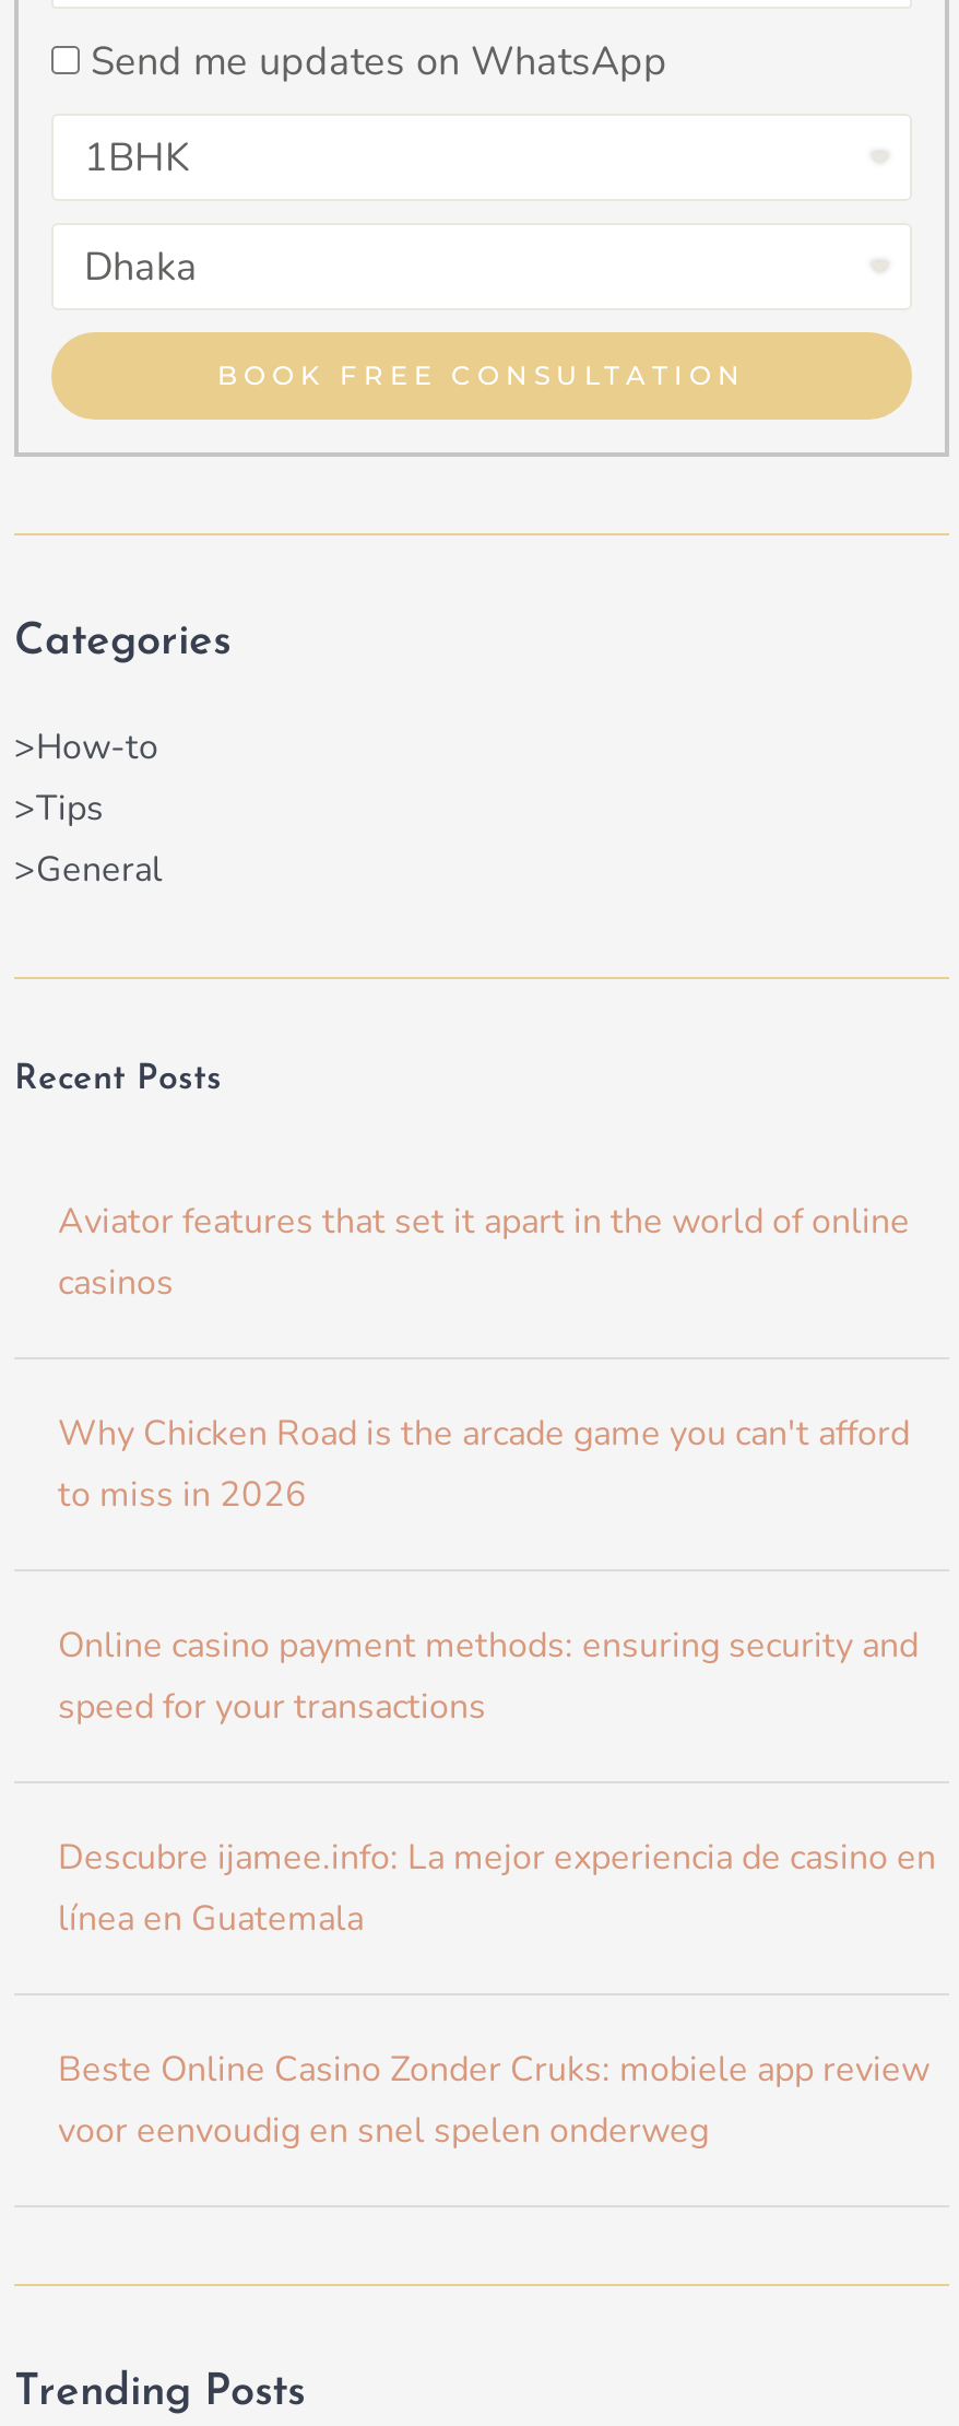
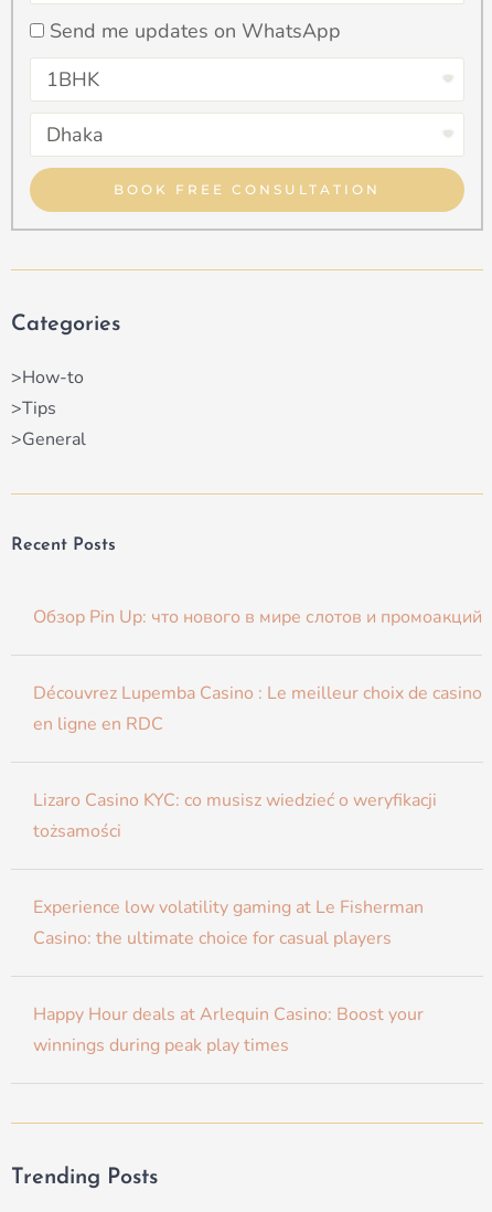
- Aviator features that set it apart in the world of online
- casinos
+ Обзор Pin Up: что нового в мире слотов и промоакций

- Why Chicken Road is the arcade game you can't afford
- to miss in 2026
+ Découvrez Lupemba Casino : Le meilleur choix de casino
+ en ligne en RDC

- Online casino payment methods: ensuring security and
- speed for your transactions
+ Lizaro Casino KYC: co musisz wiedzieć o weryfikacji
+ tożsamości

- Descubre ijamee.info: La mejor experiencia de casino en
- línea en Guatemala
+ Experience low volatility gaming at Le Fisherman
+ Casino: the ultimate choice for casual players

- Beste Online Casino Zonder Cruks: mobiele app review
- voor eenvoudig en snel spelen onderweg
+ Happy Hour deals at Arlequin Casino: Boost your
+ winnings during peak play times
